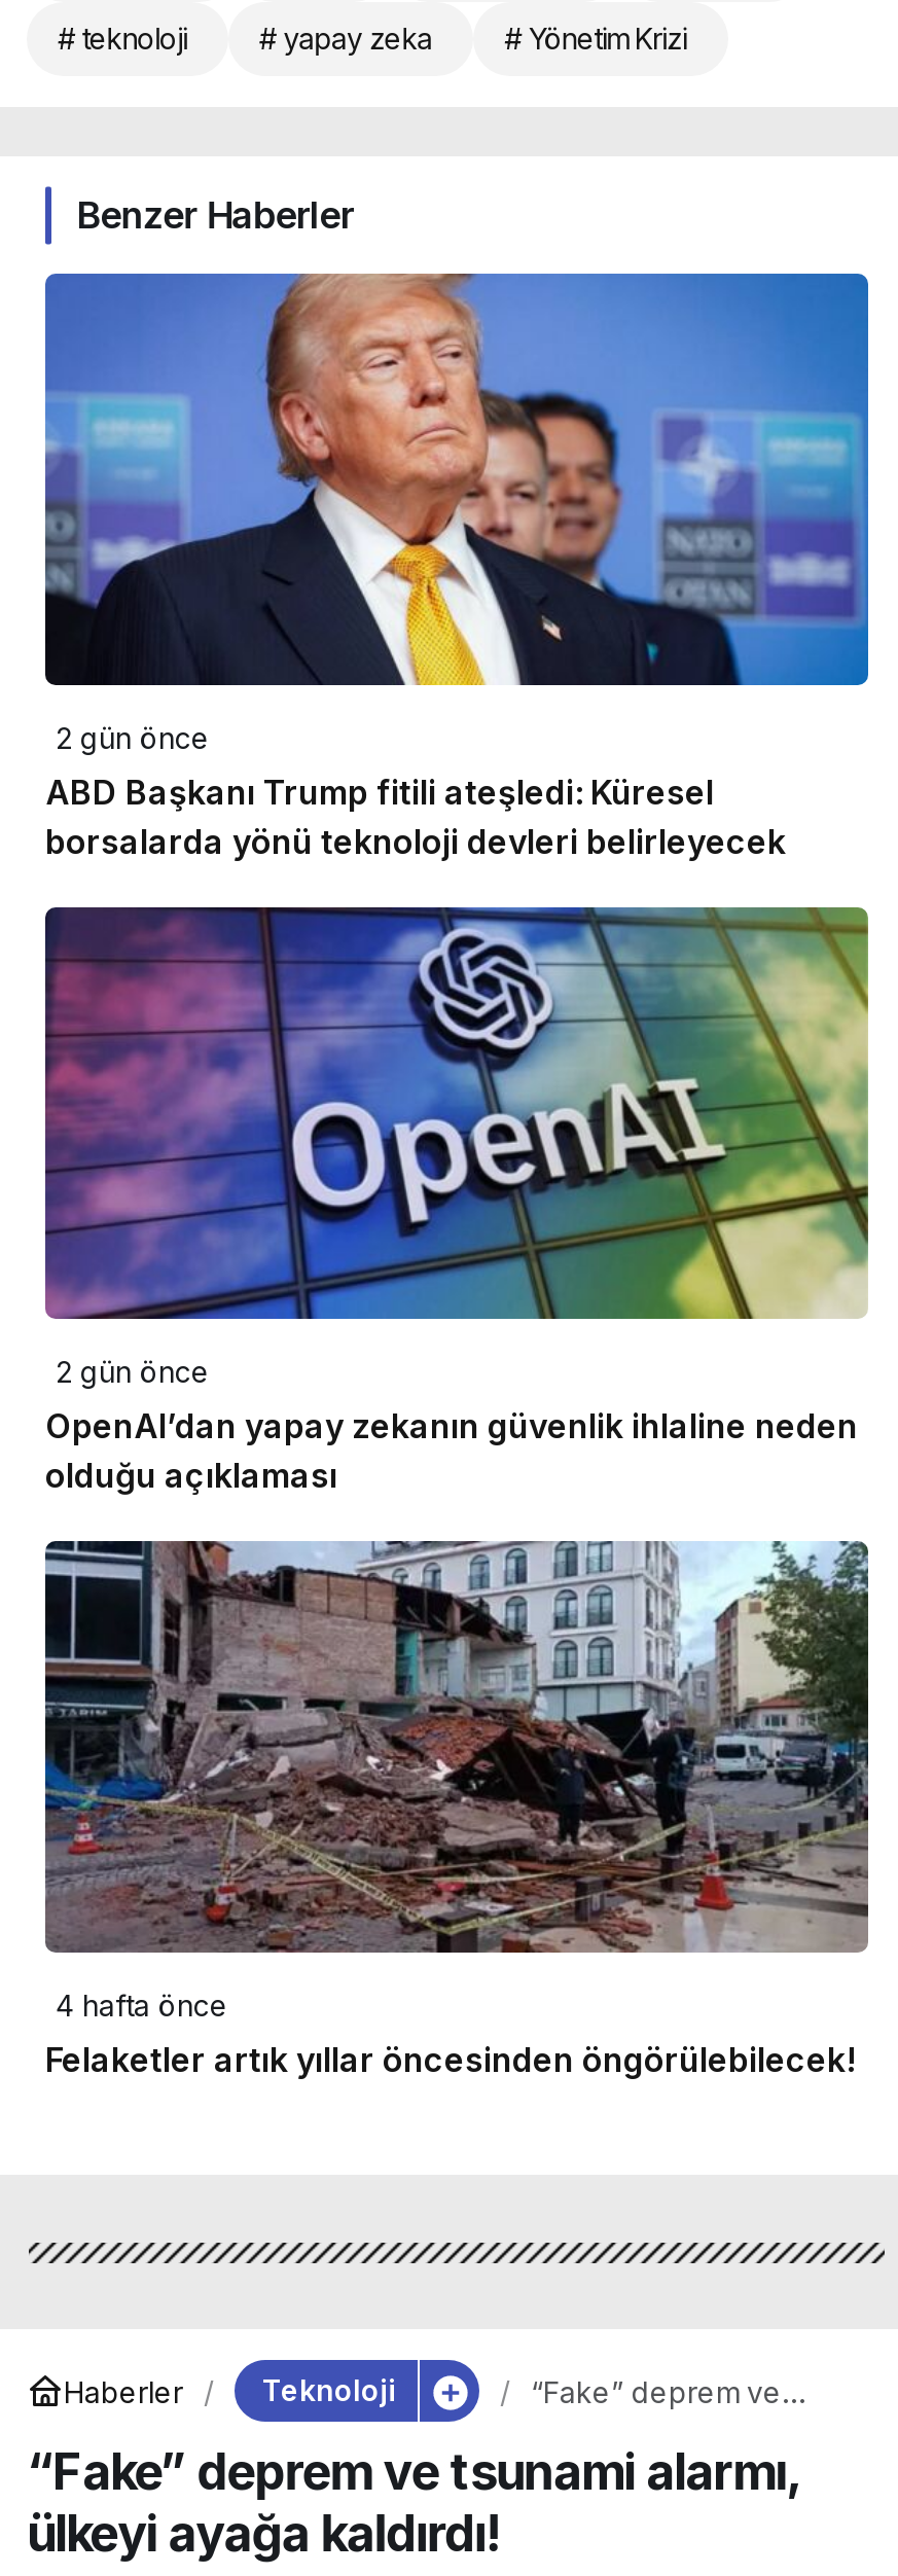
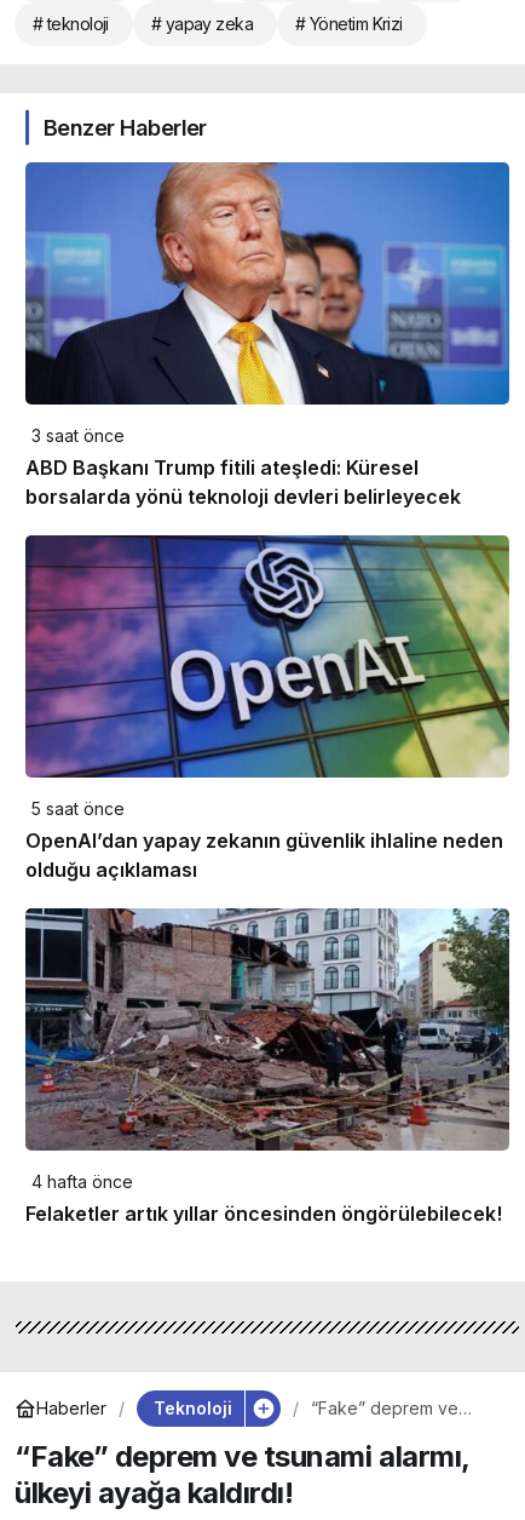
- 2 gün önce
+ 3 saat önce

- 2 gün önce
+ 5 saat önce
